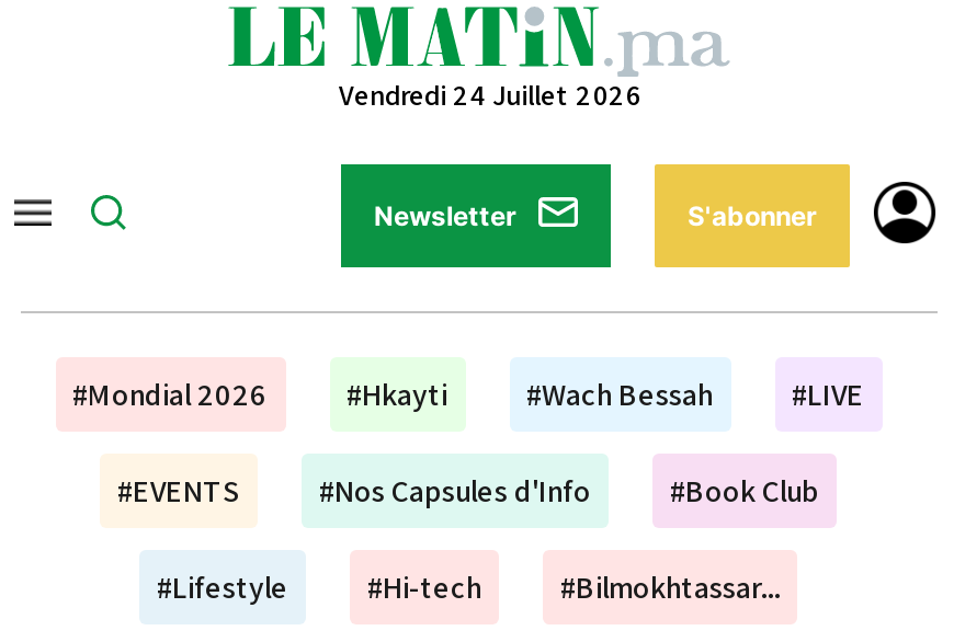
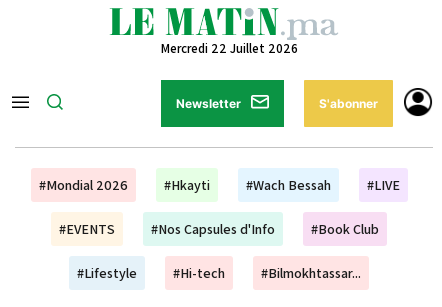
- Vendredi 24 Juillet 2026
+ Mercredi 22 Juillet 2026
